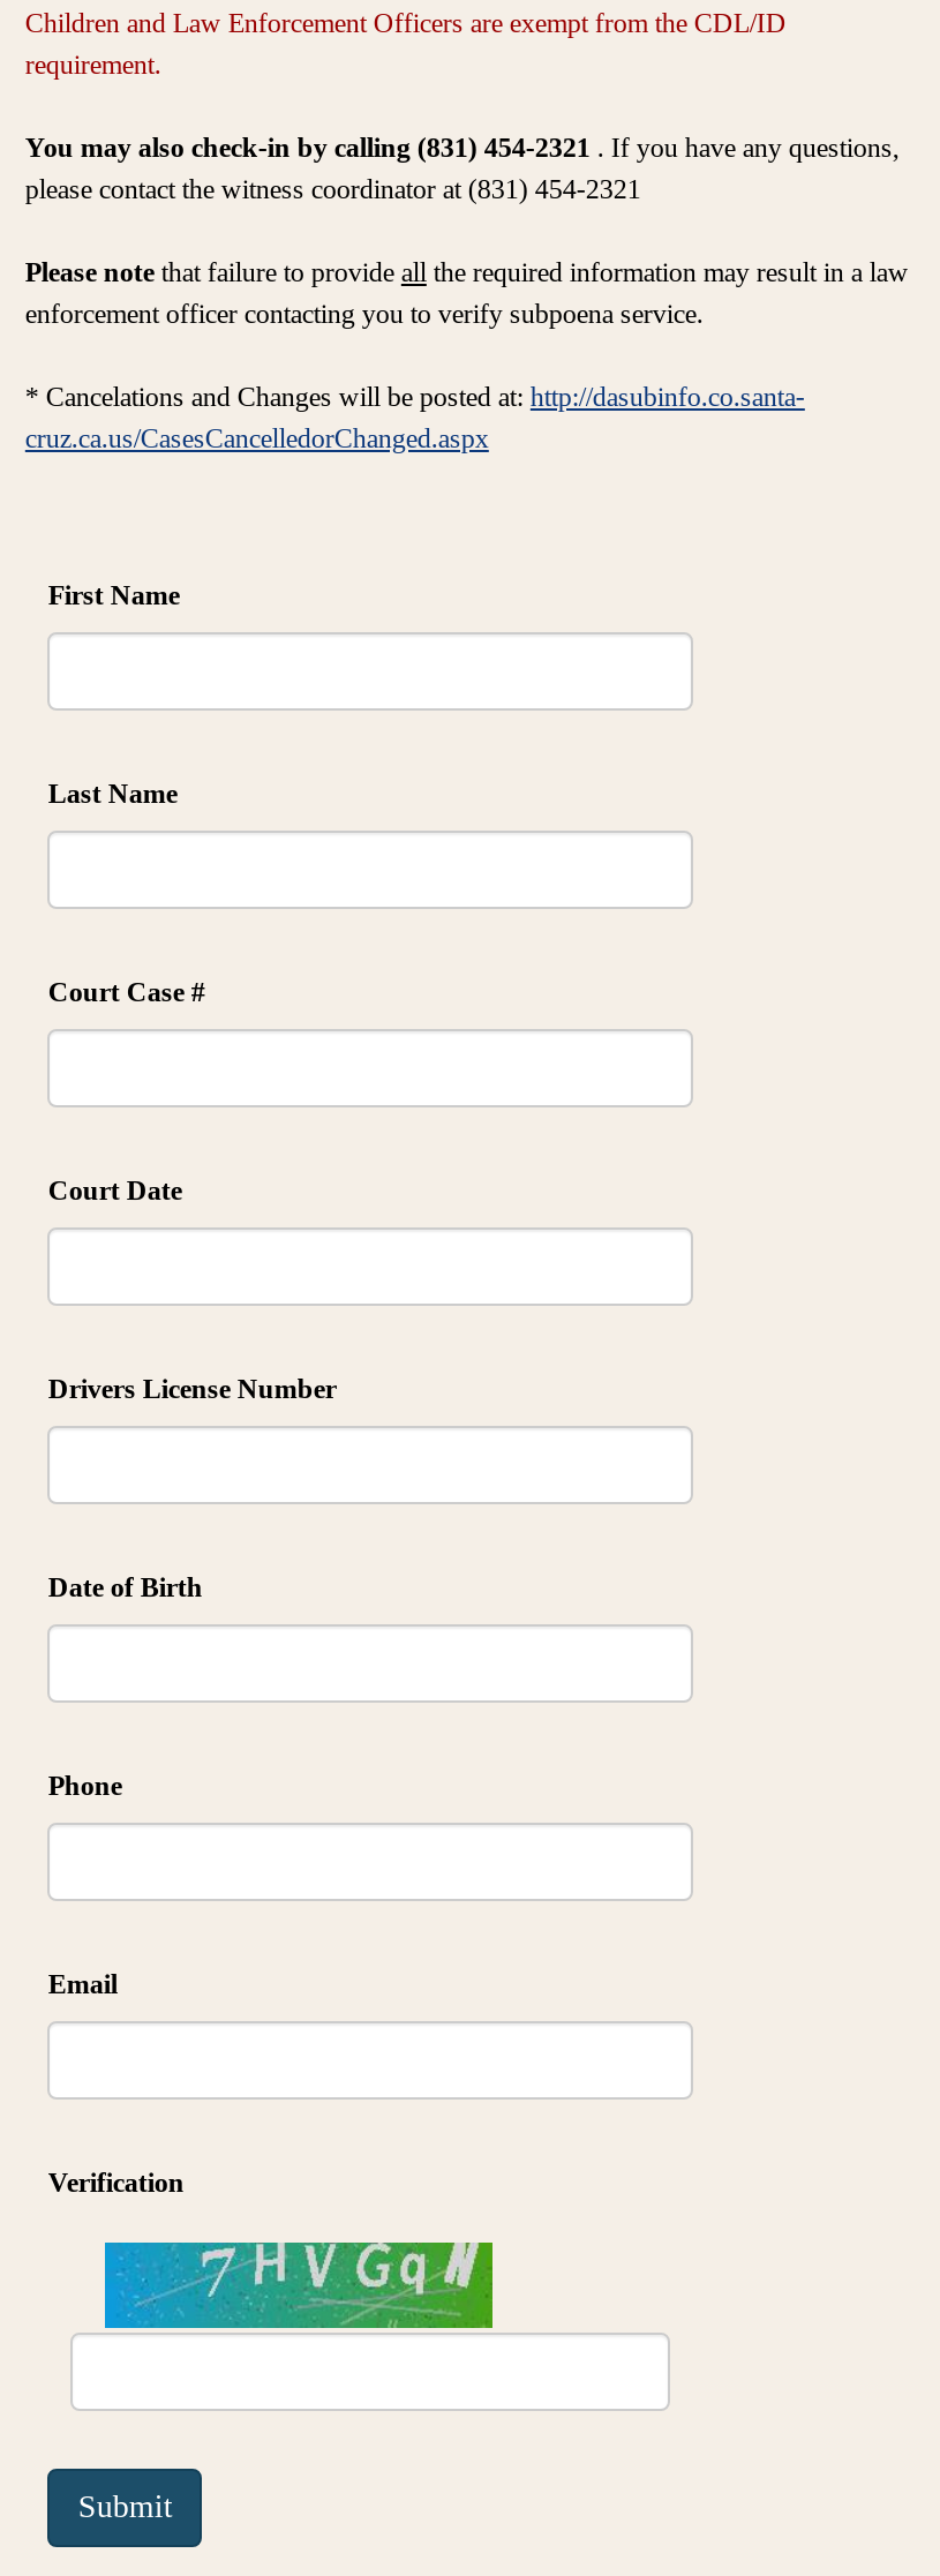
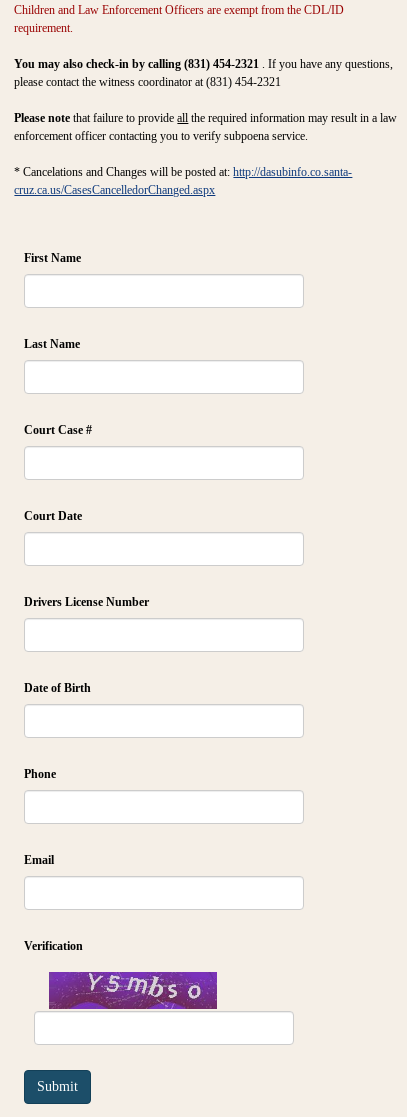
- [image]
+ [image]
